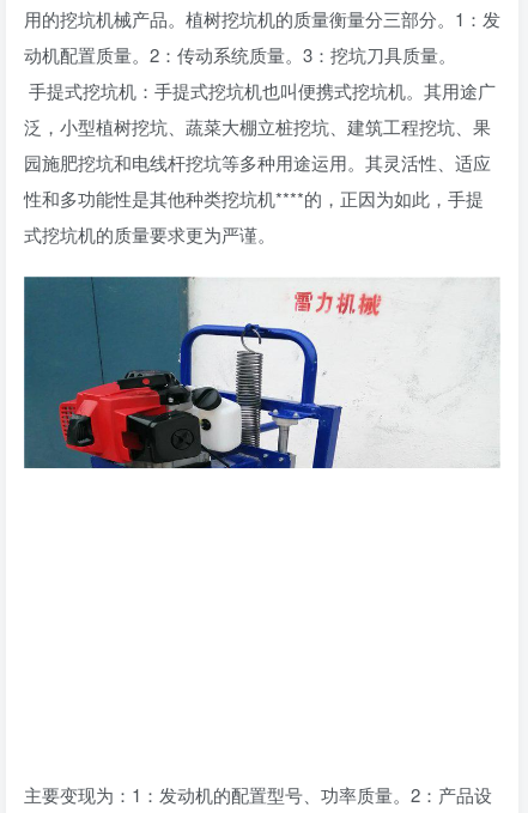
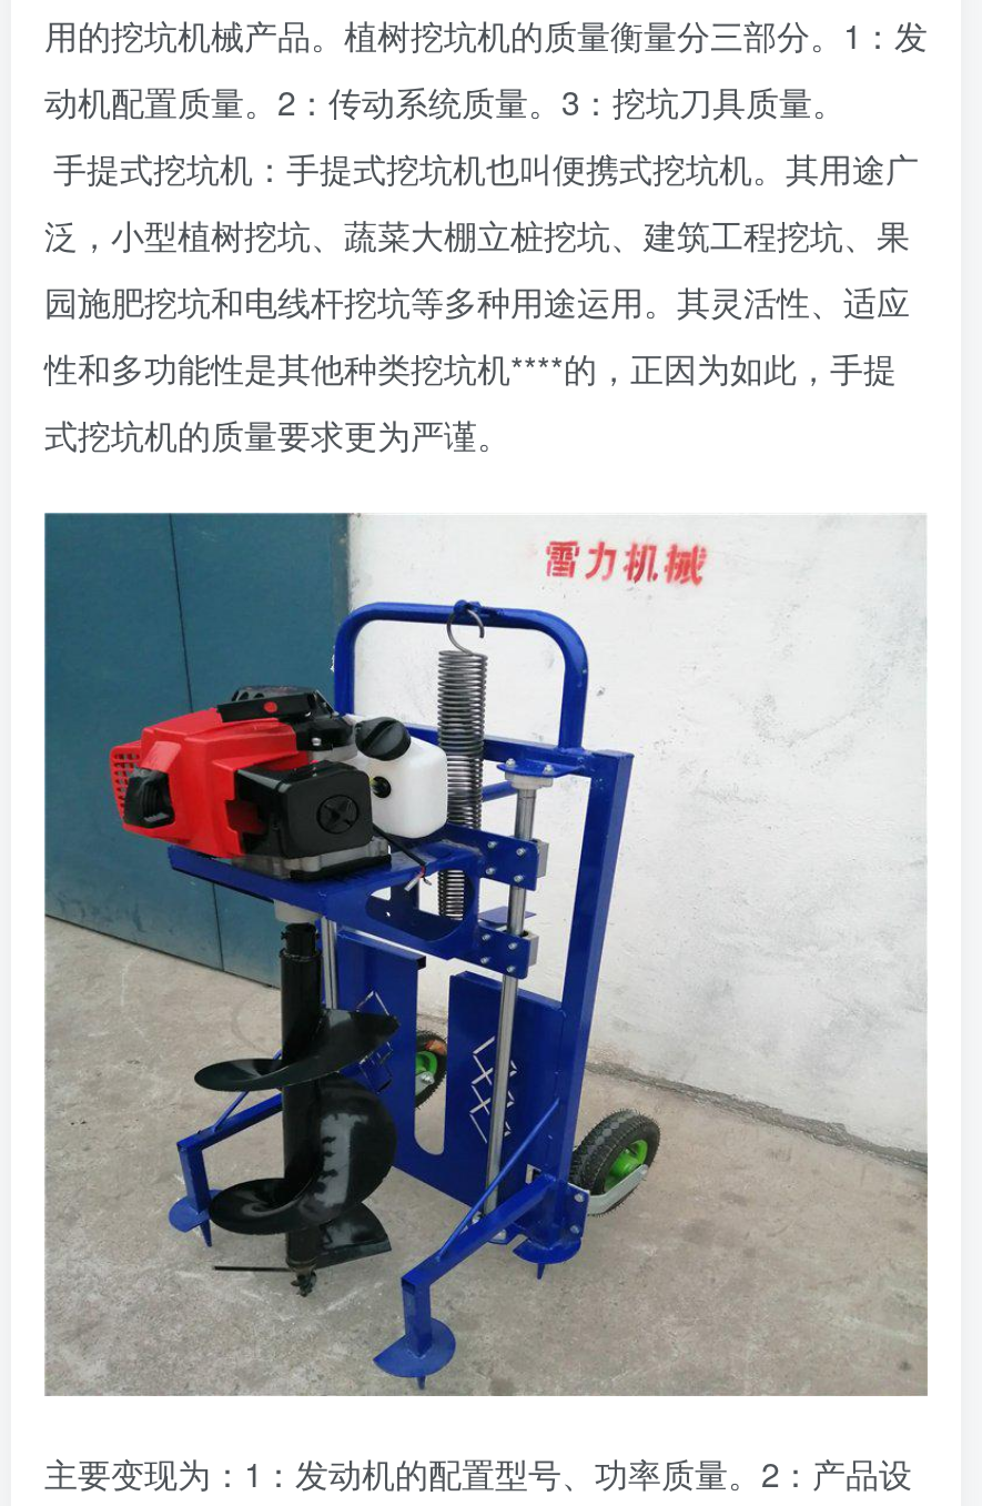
+ [image]
